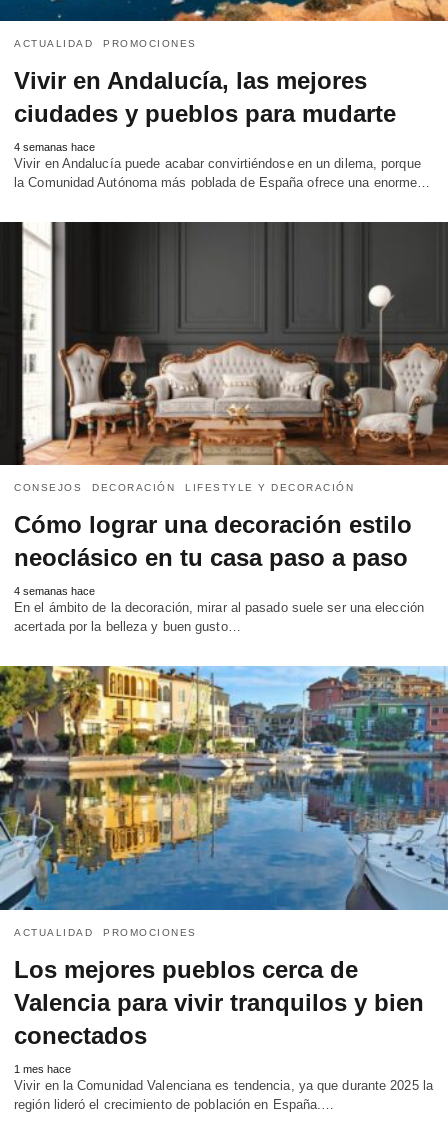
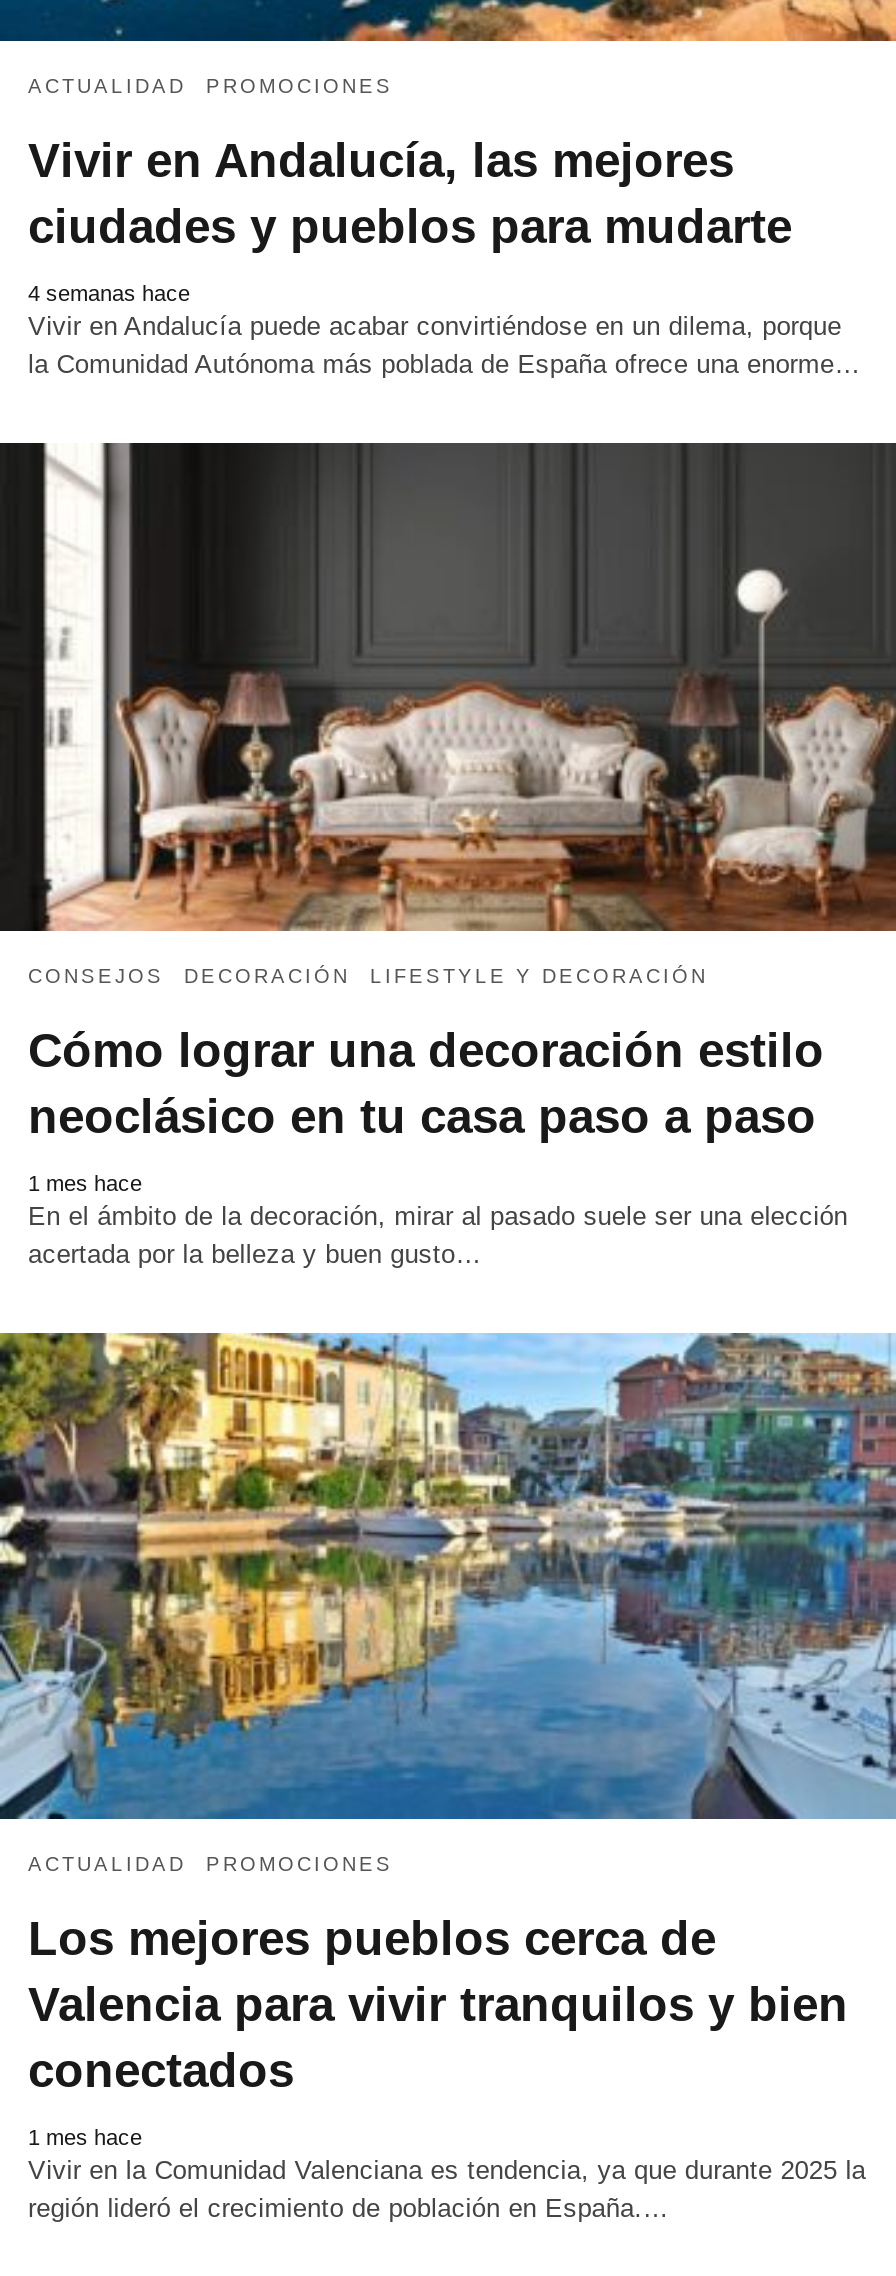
- 4 semanas hace
+ 1 mes hace
